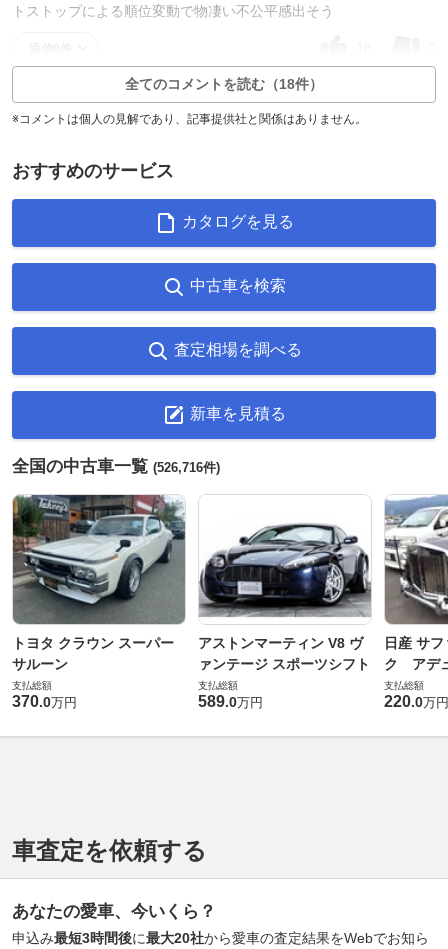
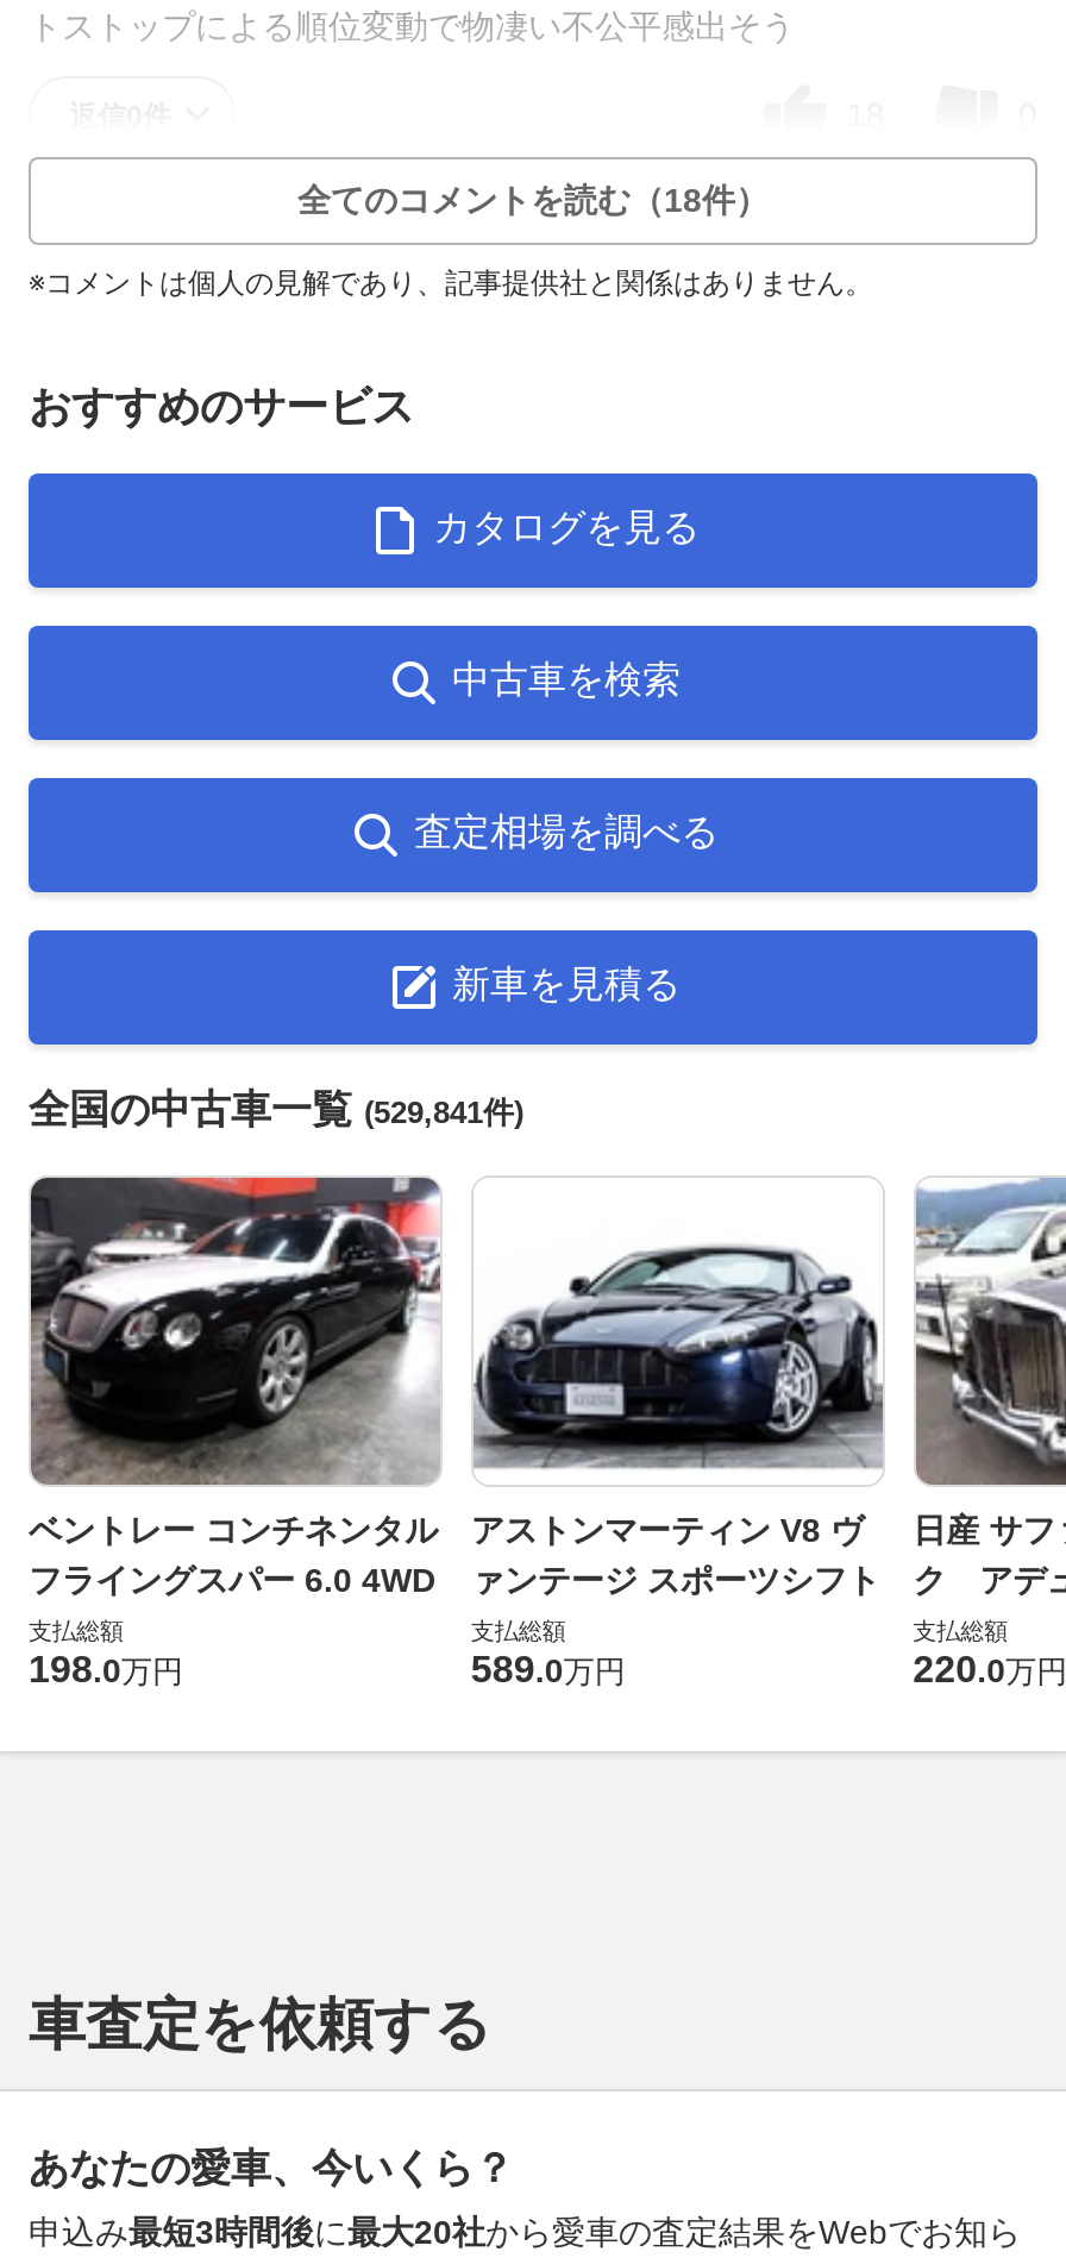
- 全国の中古車一覧(526,716件)
+ 全国の中古車一覧(529,841件)

- [image]
- トヨタ クラウン スーパー
- サルーン
+ [image]
+ ベントレー コンチネンタル
+ フライングスパー 6.0 4WD

- 370.0万円
+ 198.0万円
